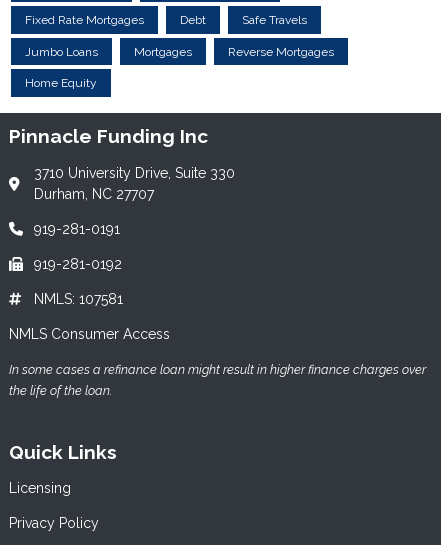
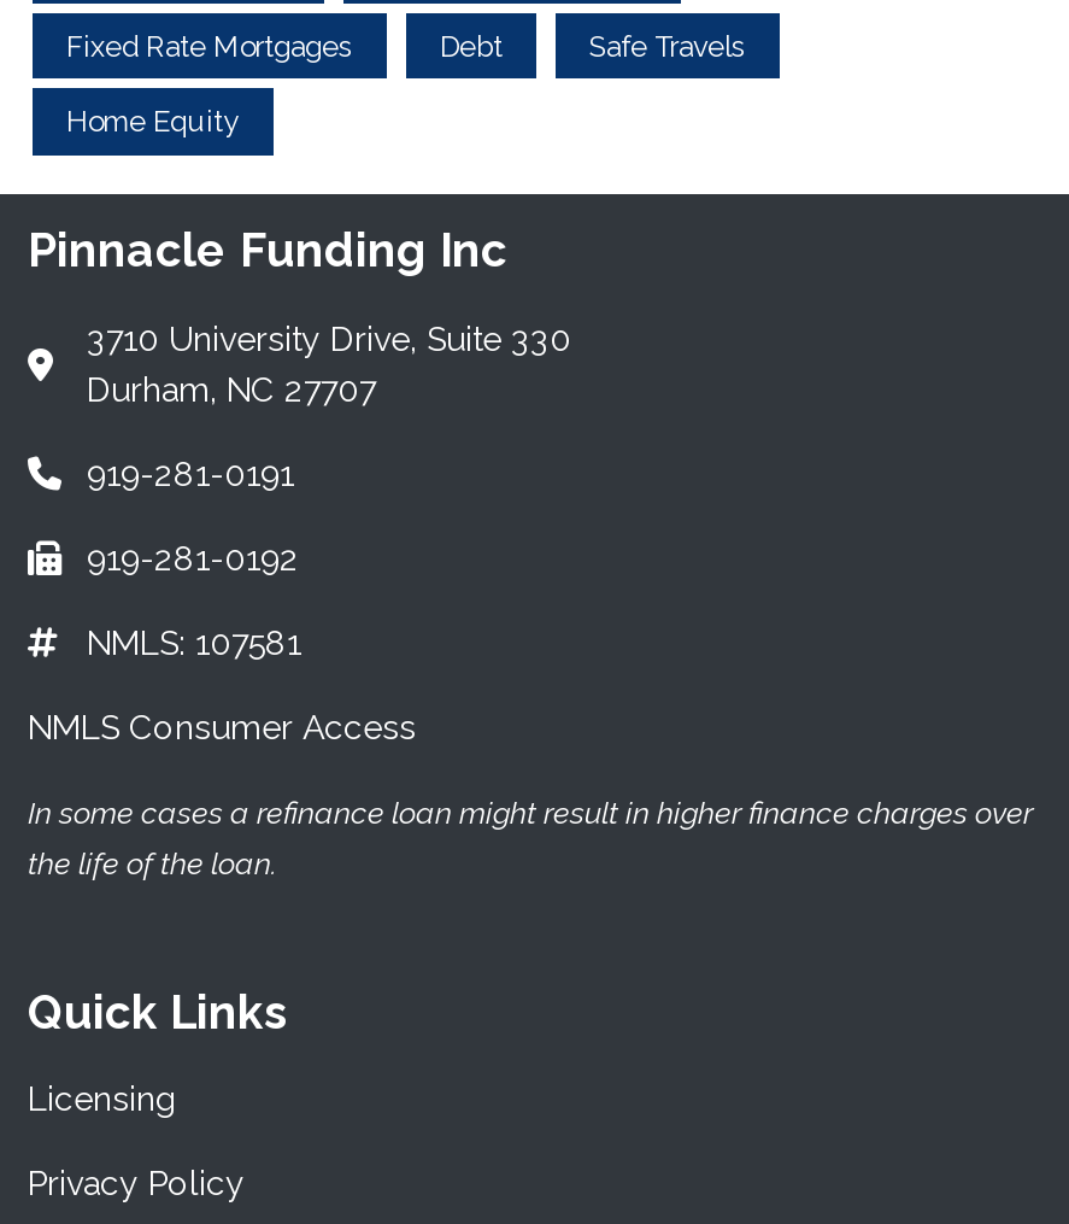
- Jumbo Loans
- Mortgages
- Reverse Mortgages
